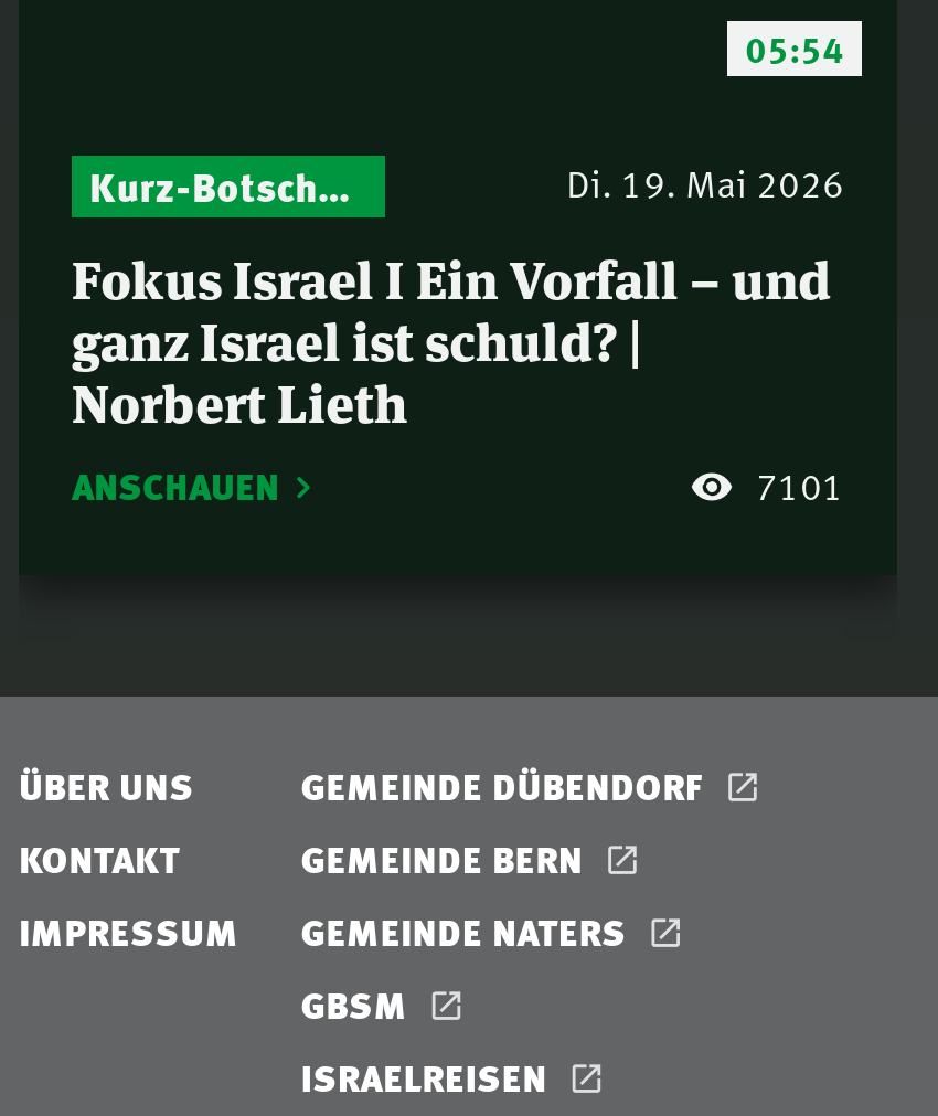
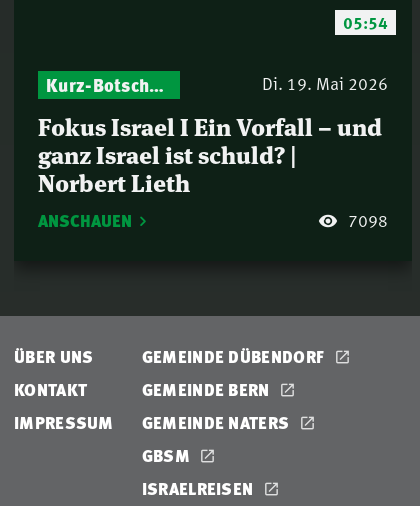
- 7101
+ 7098
